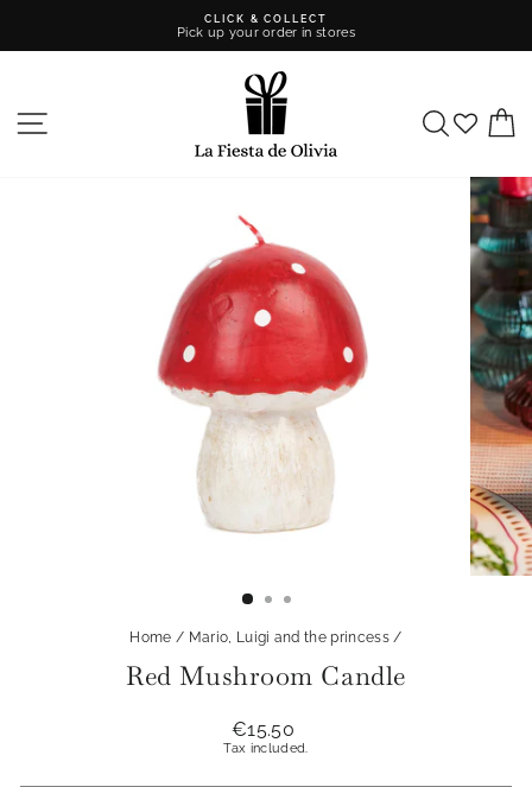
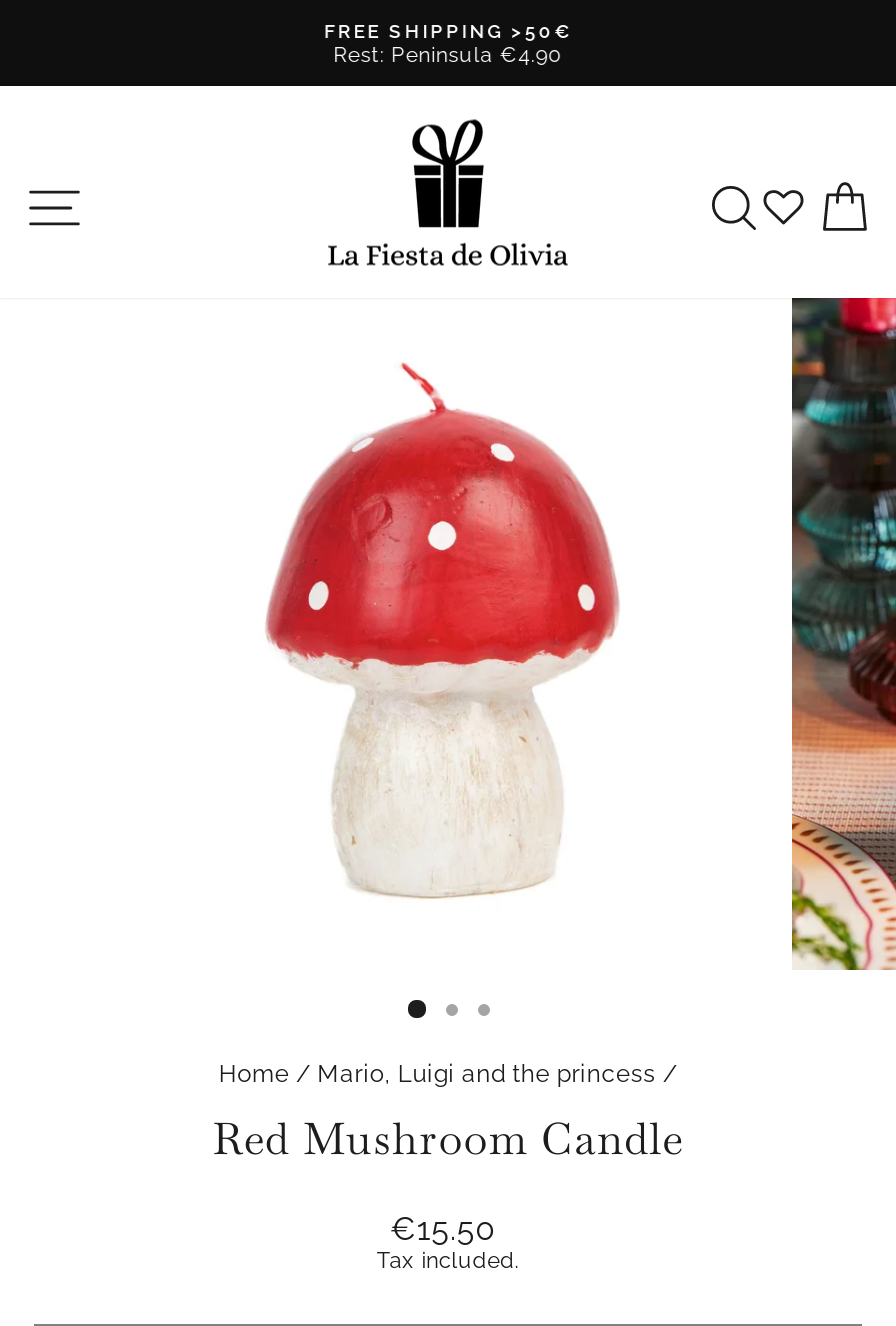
- CLICK & COLLECT
- Pick up your order in stores
+ FREE SHIPPING >50€
+ Rest: Peninsula €4.90
